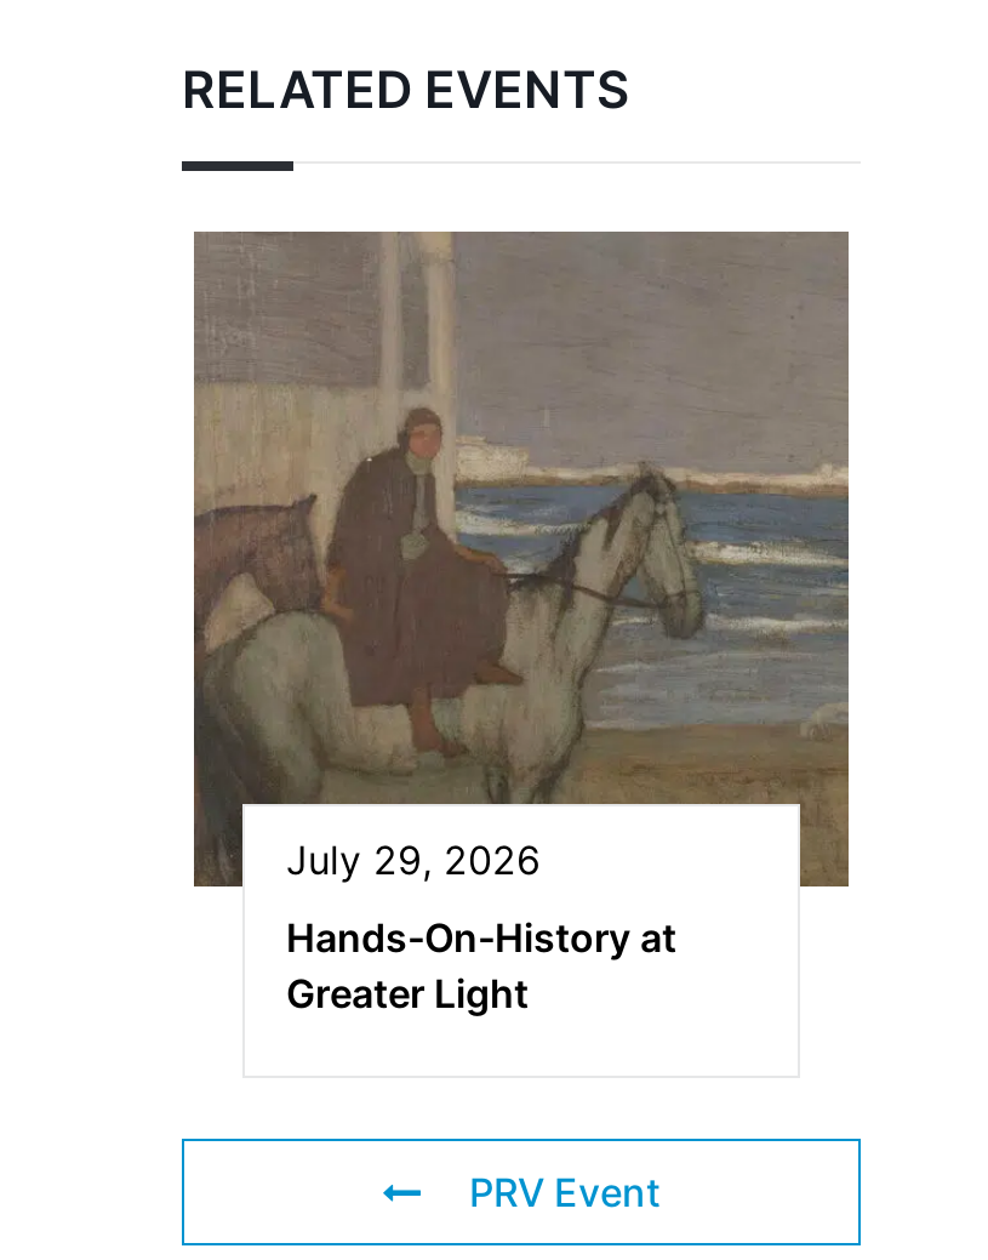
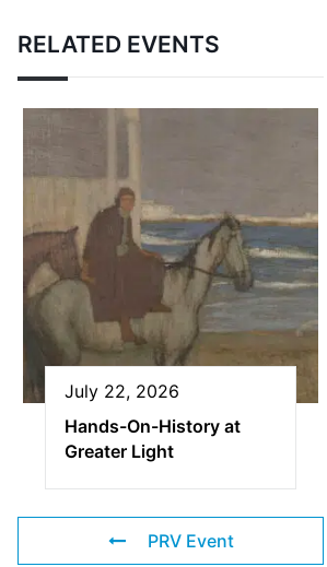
- July 29, 2026
+ July 22, 2026
